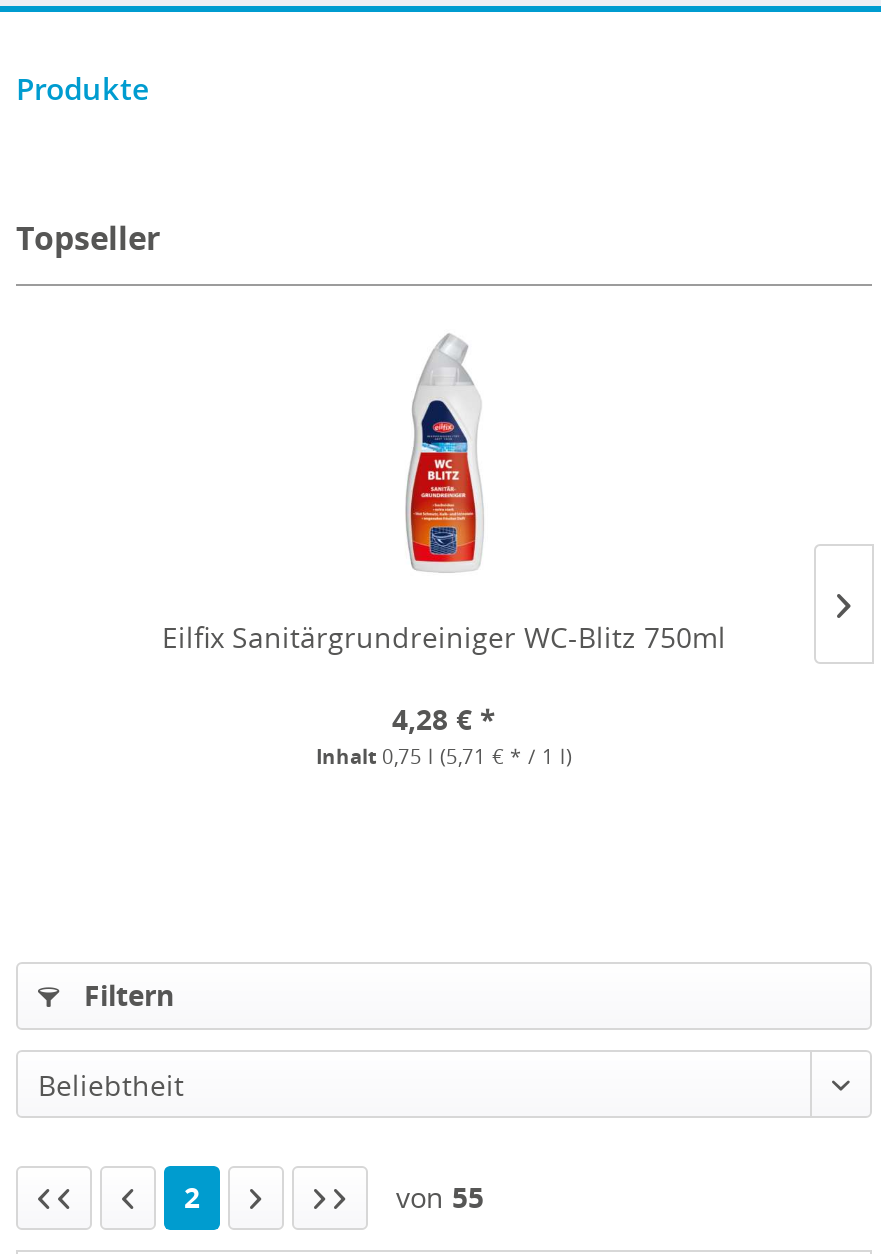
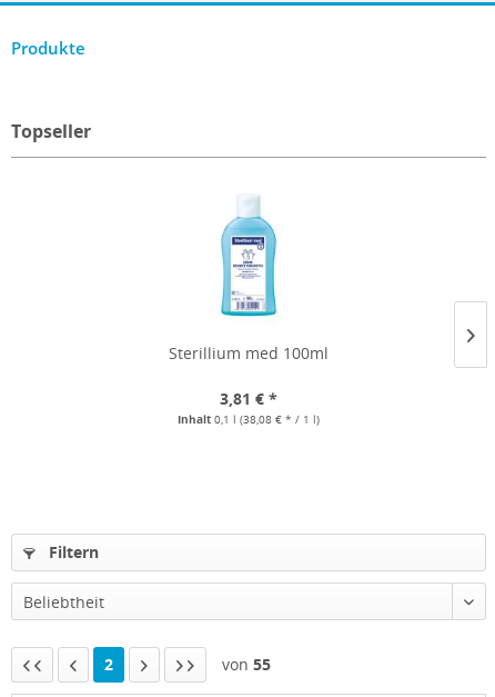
- [image]
- Eilfix Sanitärgrundreiniger WC-Blitz 750ml
+ [image]
+ Sterillium med 100ml

- 4,28 € *
- Inhalt 0,75 l (5,71 € * / 1 l)
+ 3,81 € *
+ Inhalt 0,1 l (38,08 € * / 1 l)
